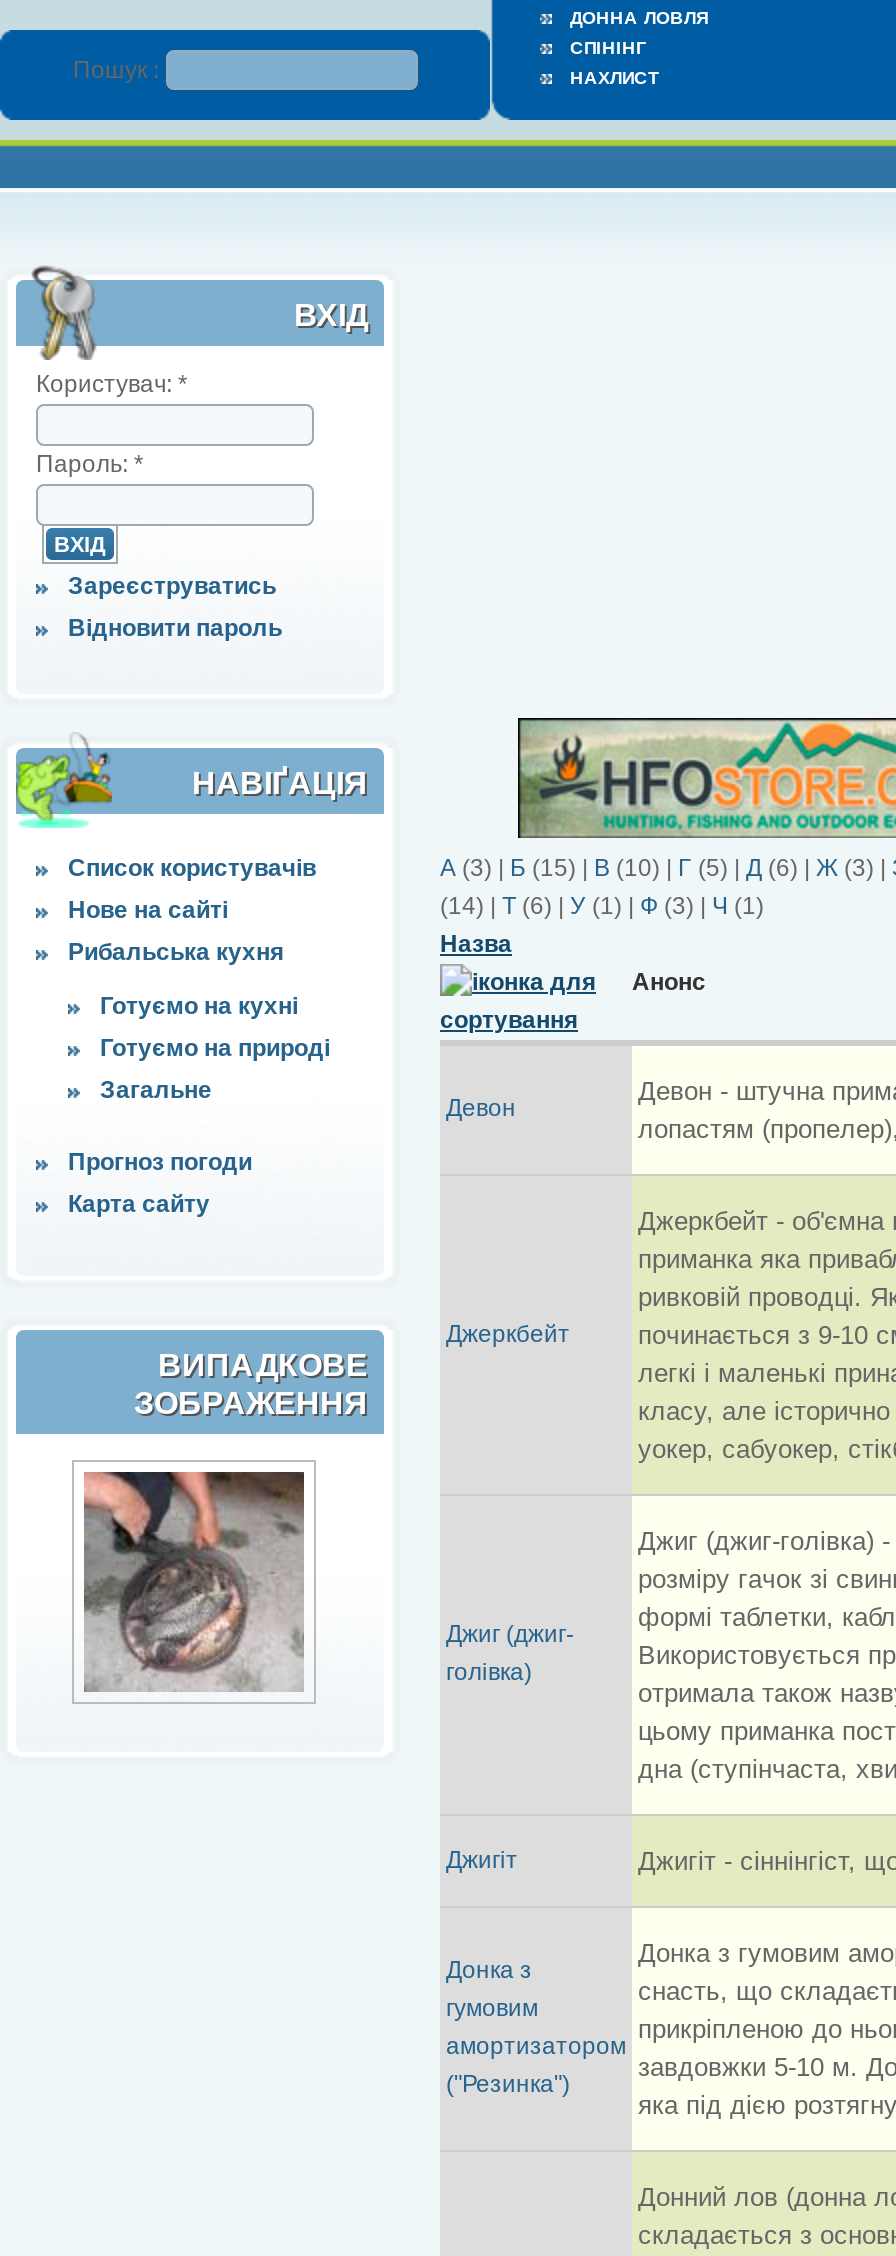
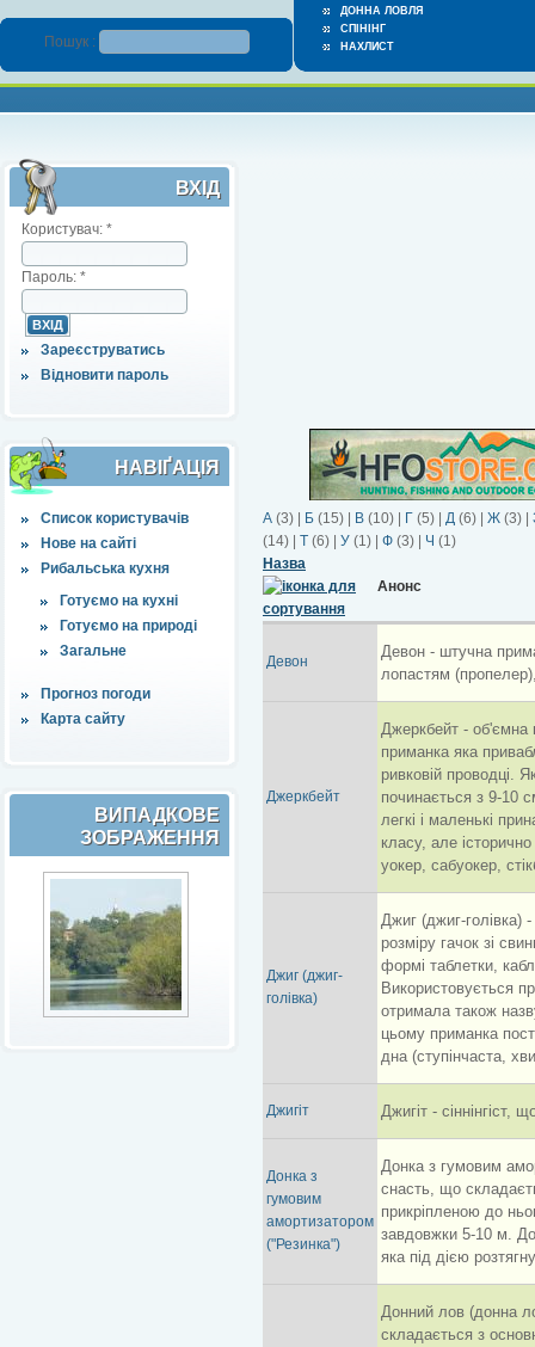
- [image]
+ [image]
